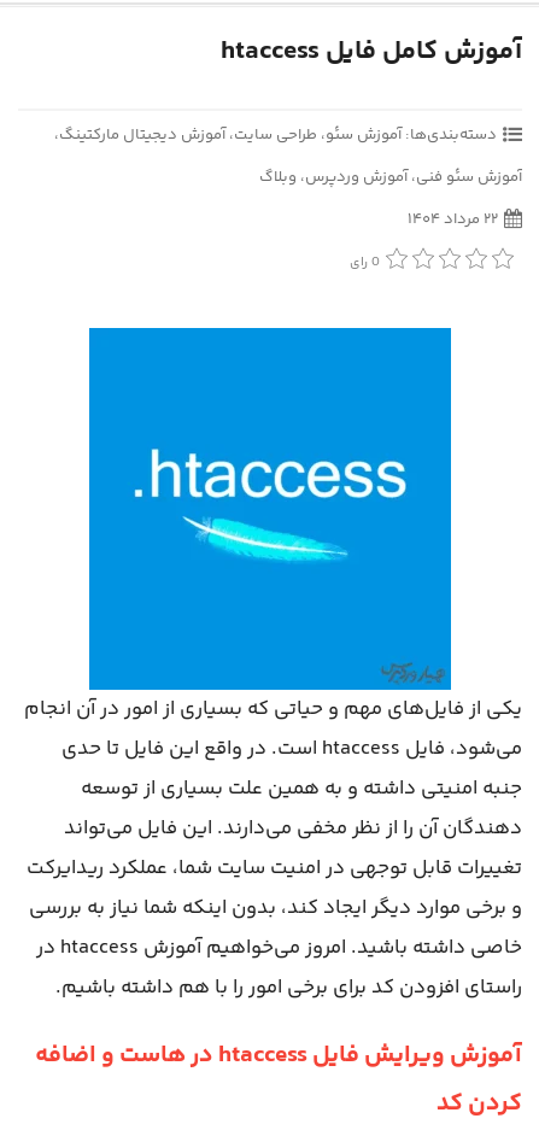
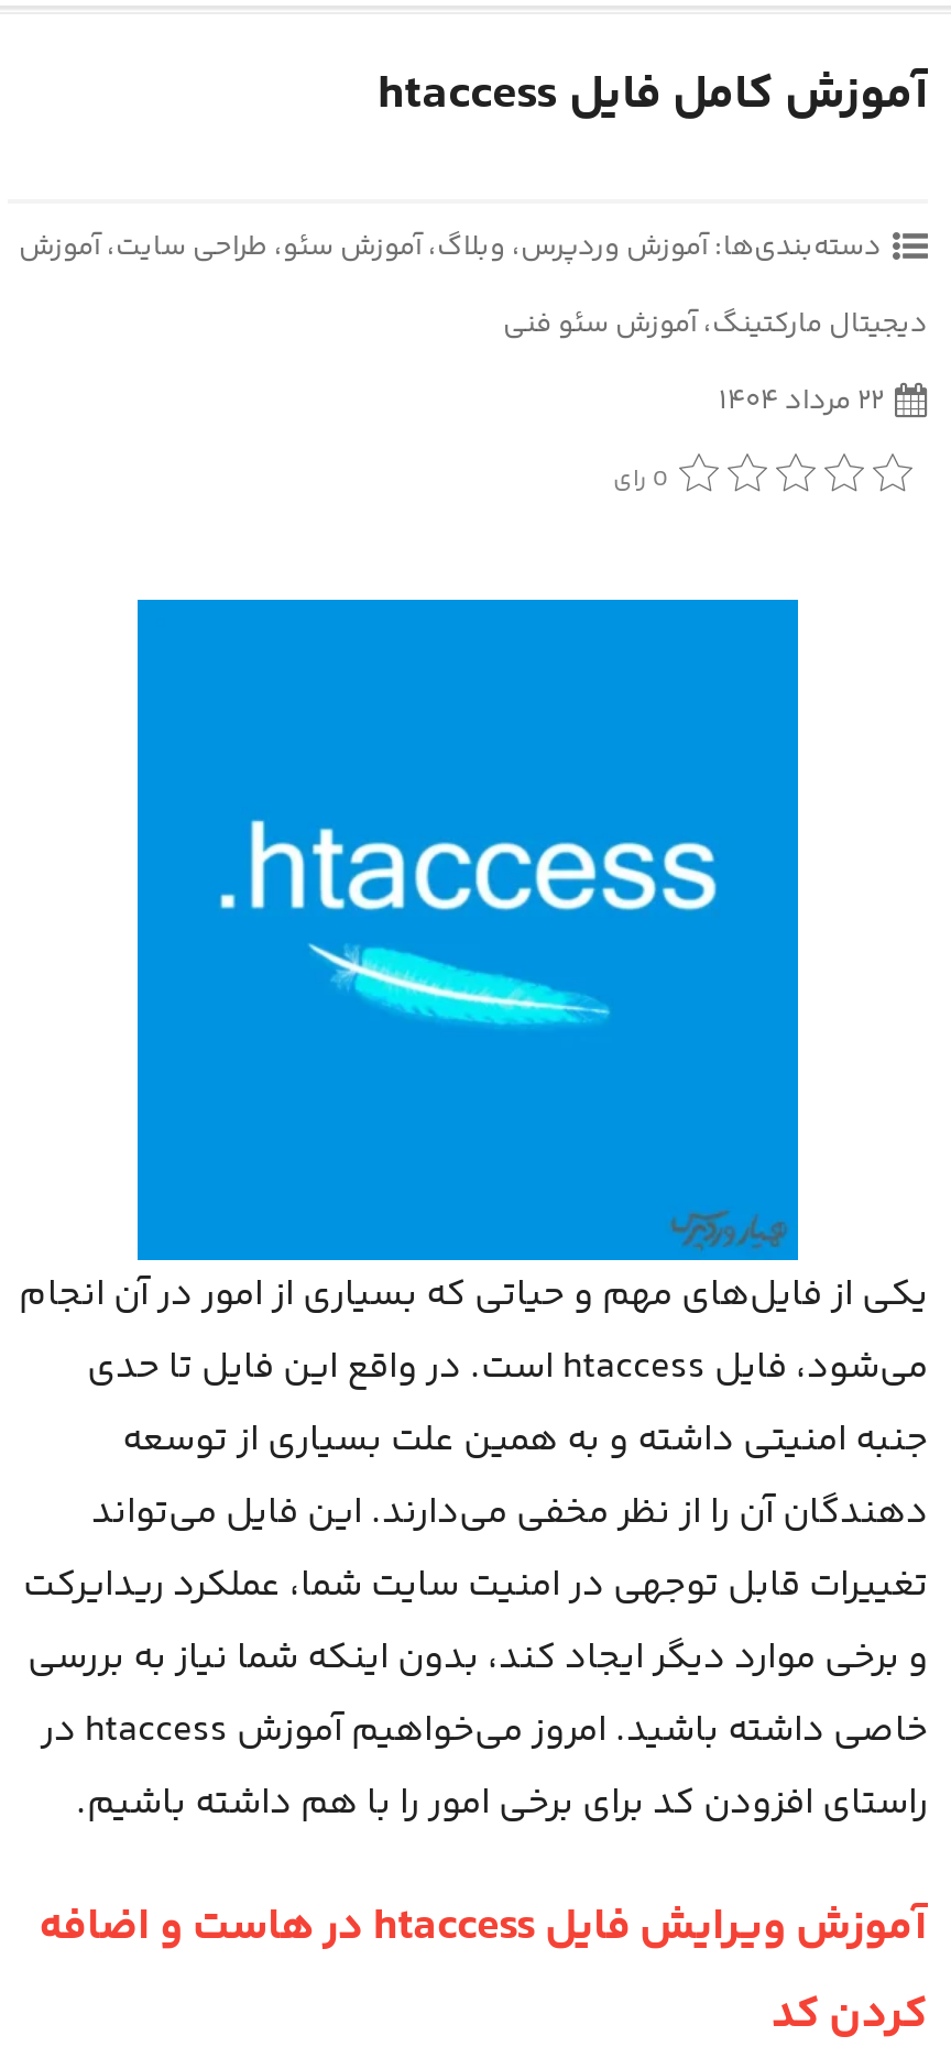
- دسته‌بندی‌ها:آموزش سئو ، طراحی سایت،آموزش دیجیتال مارکتینگ،
+ دسته‌بندی‌ها:آموزش وردپرس ، وبلاگ،آموزش سئو ، طراحی سایت،آموزش

- آموزش سئو فنی،آموزش وردپرس ، وبلاگ
+ دیجیتال مارکتینگ،آموزش سئو فنی
